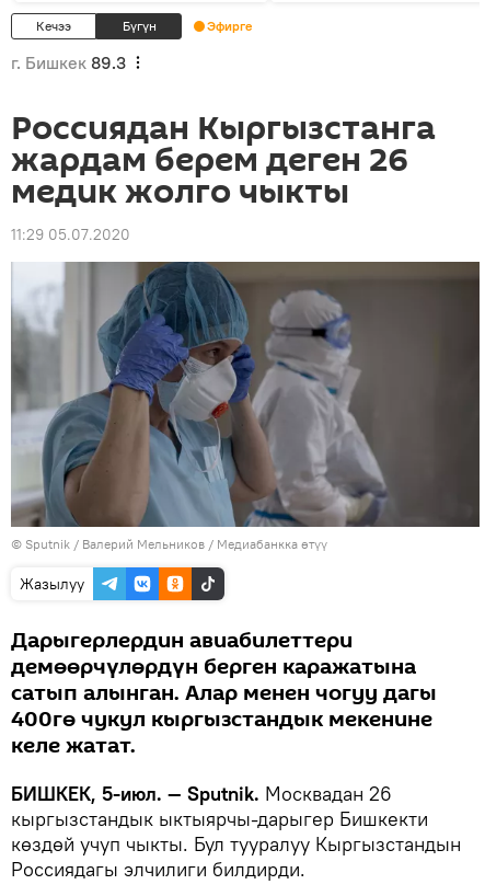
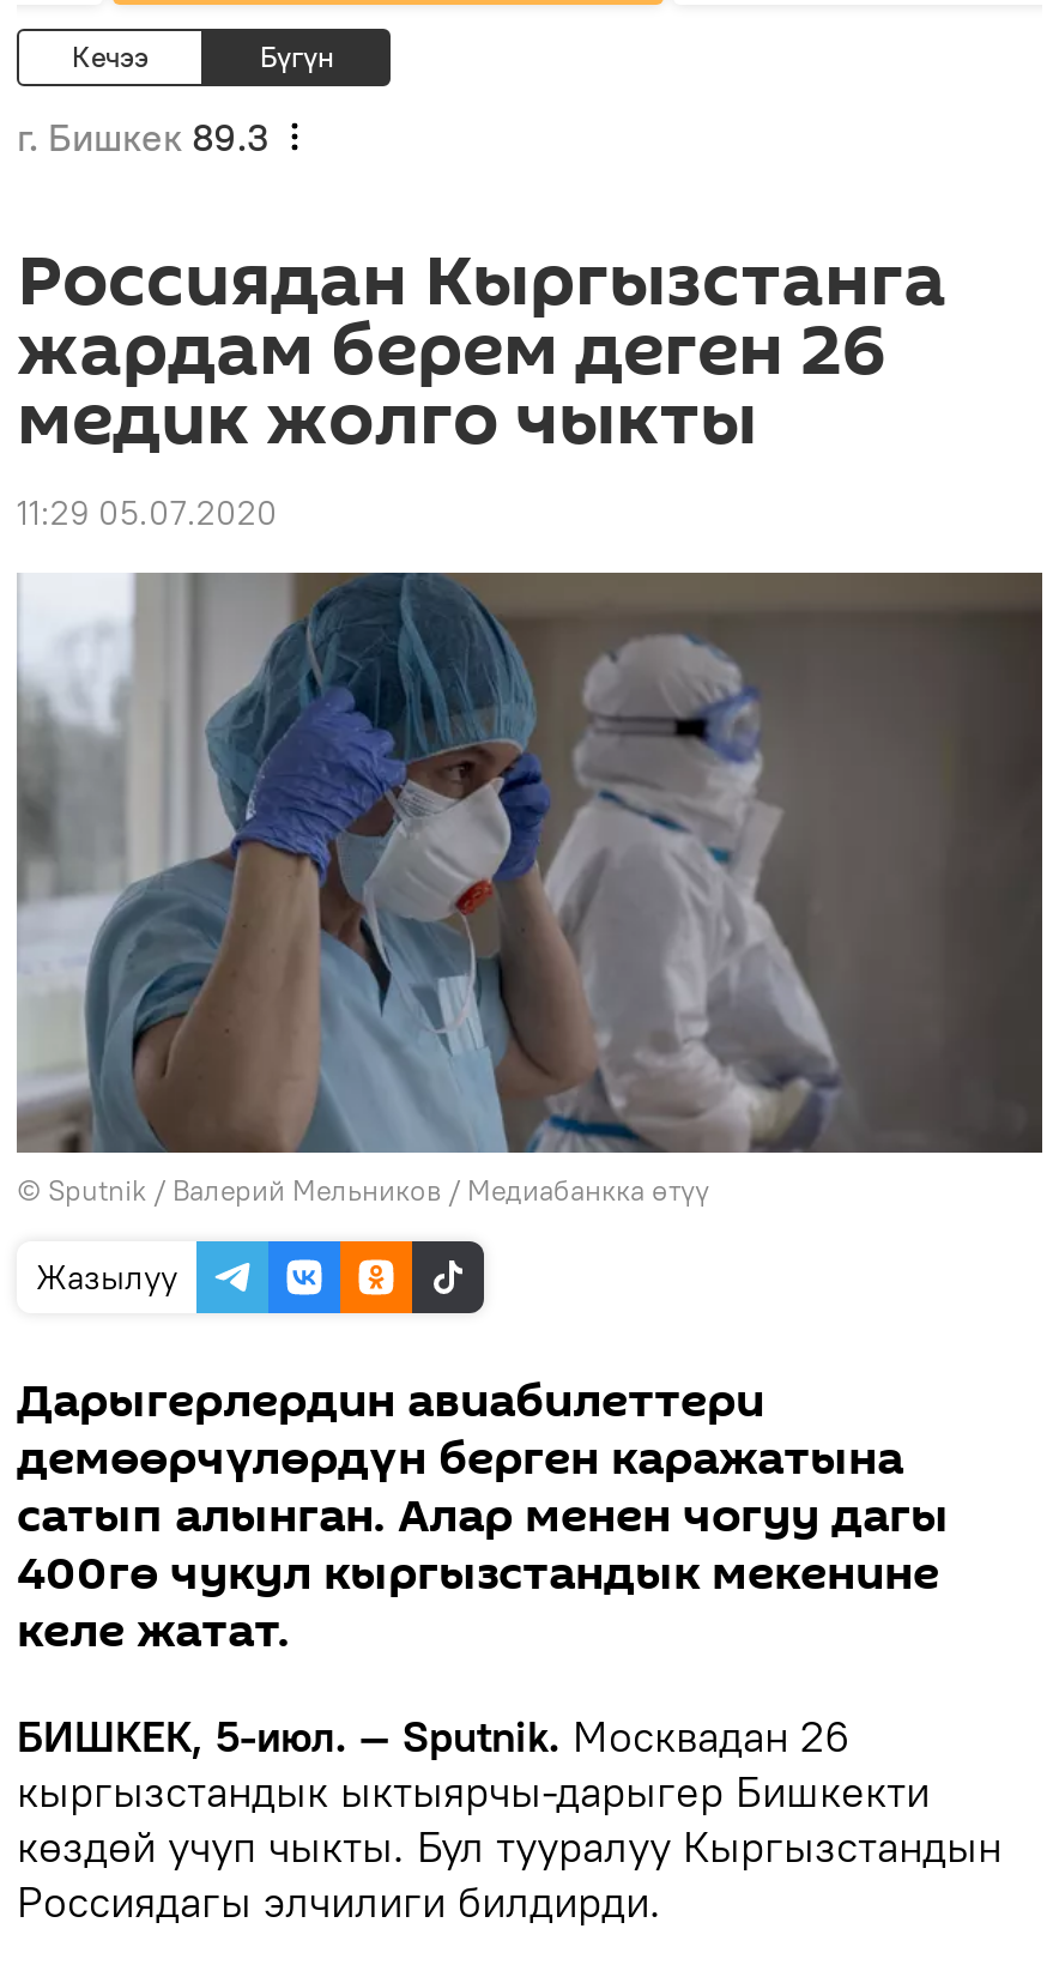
- Эфирге
